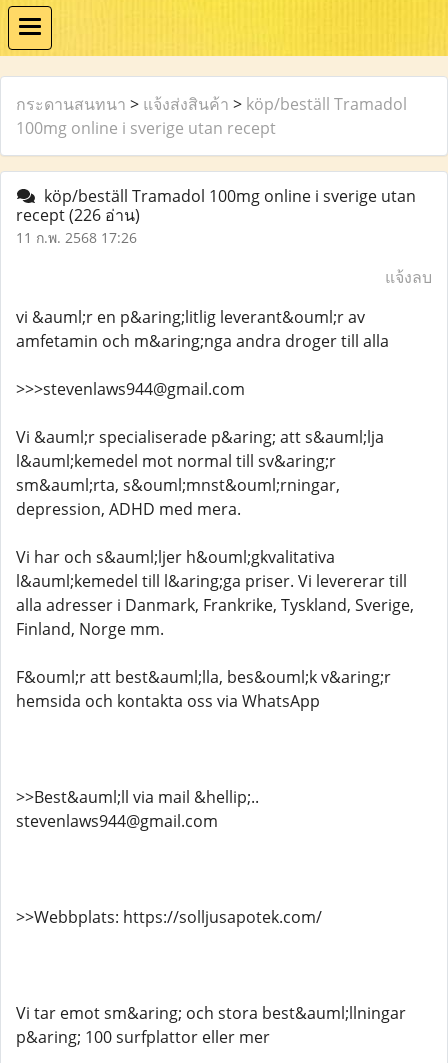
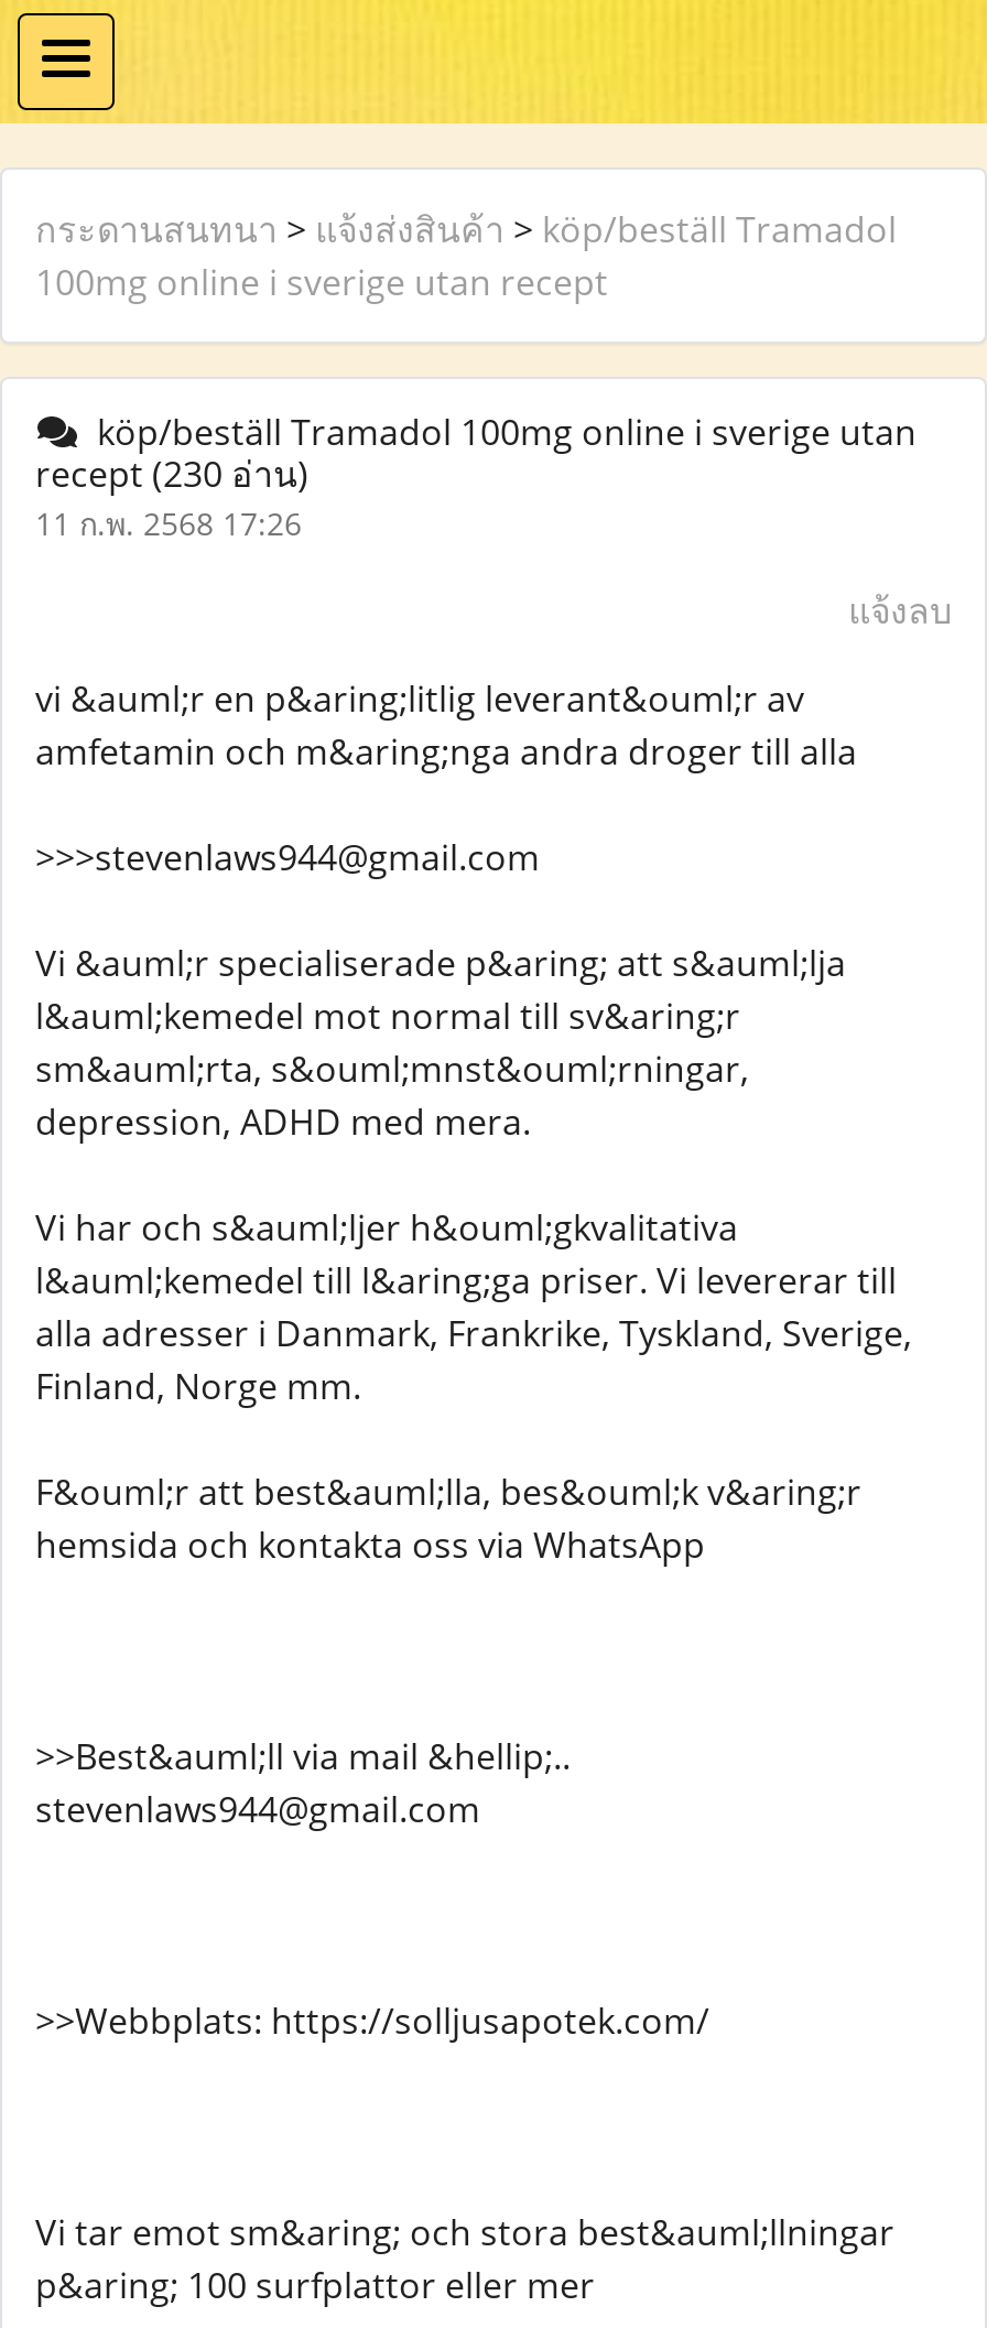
- recept (226 อ่าน)
+ recept (230 อ่าน)
